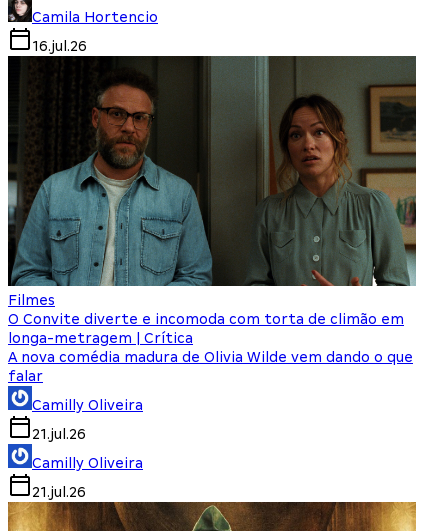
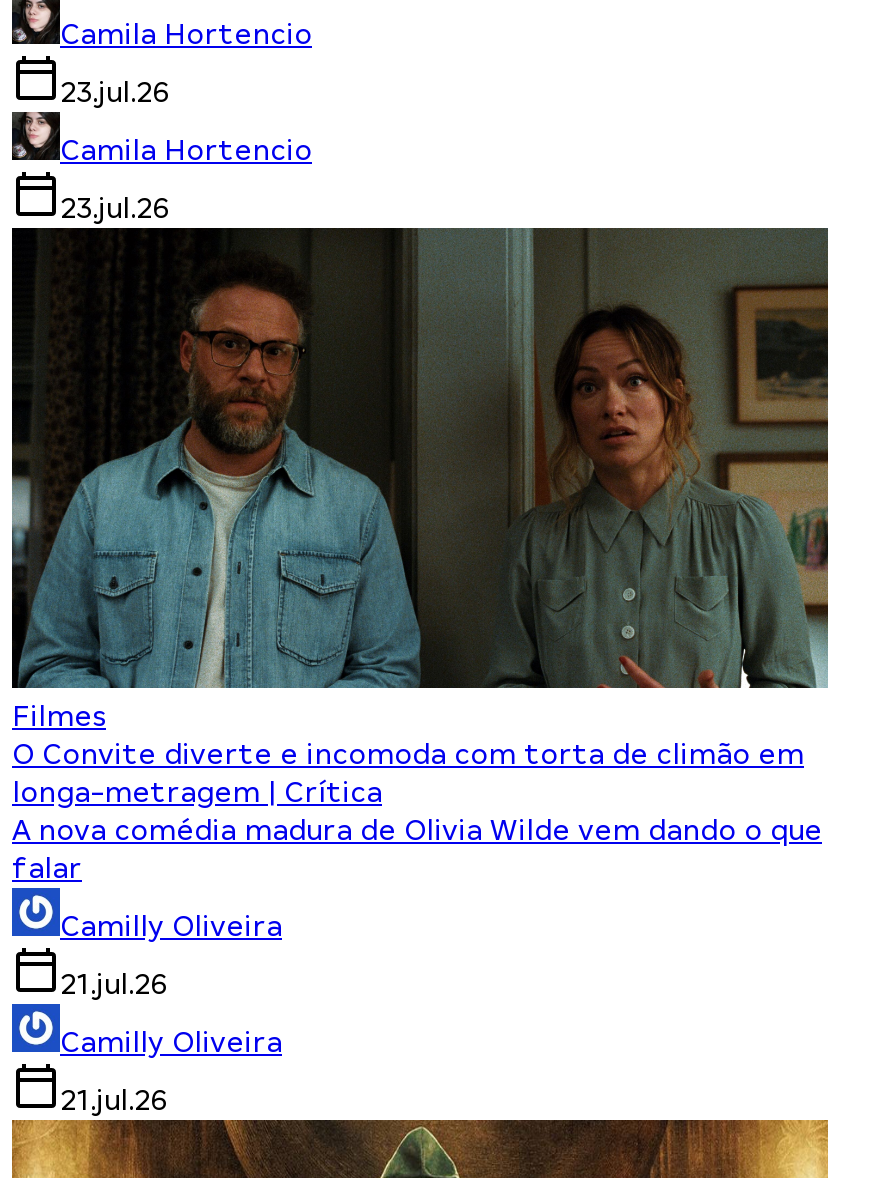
- 16.jul.26
+ 23.jul.26
+ Camila Hortencio
+ 23.jul.26
